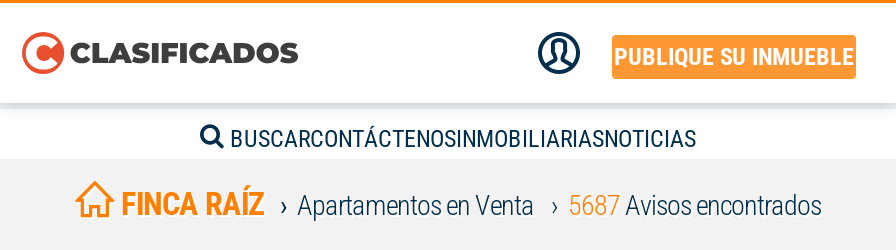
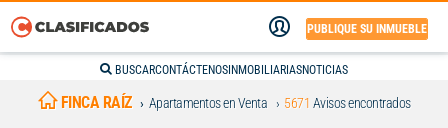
- 5687 Avisos encontrados
+ 5671 Avisos encontrados
